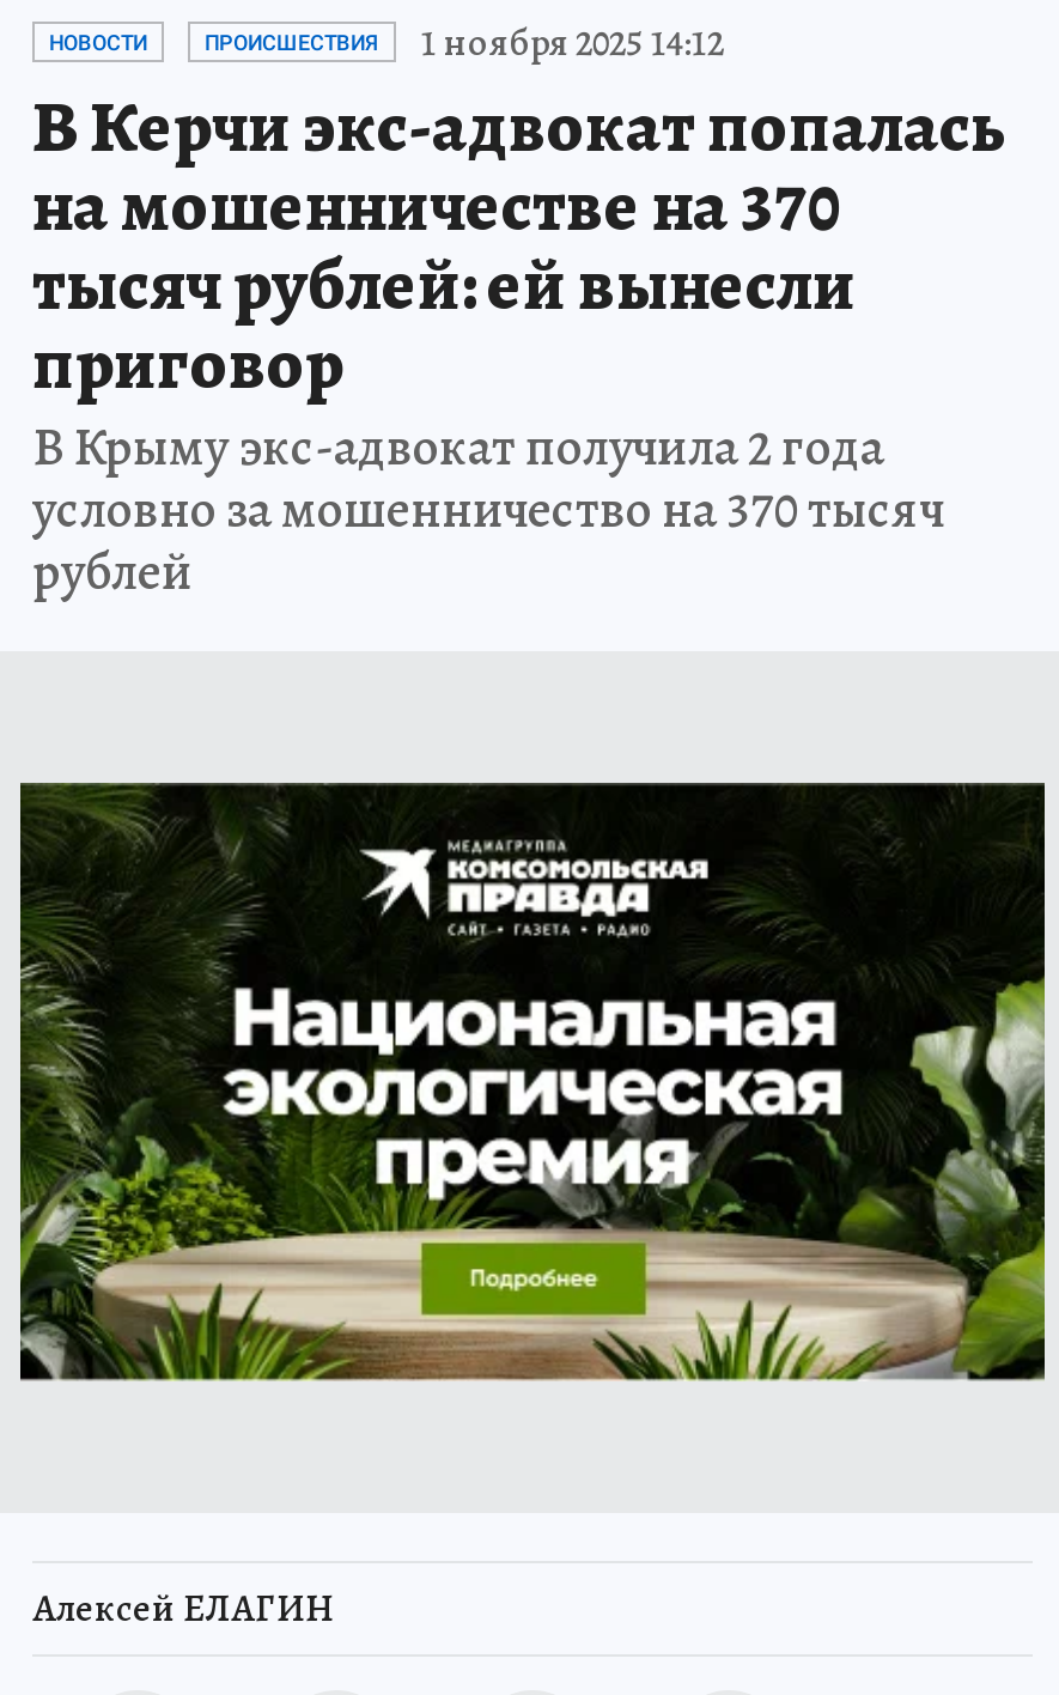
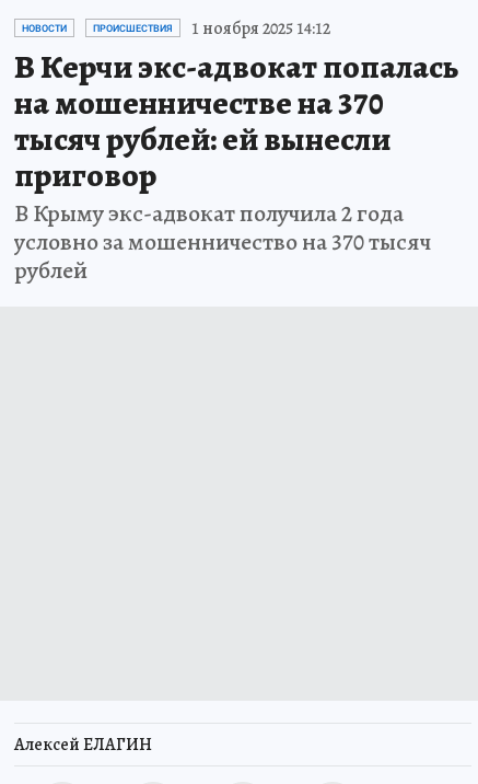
- [image]
